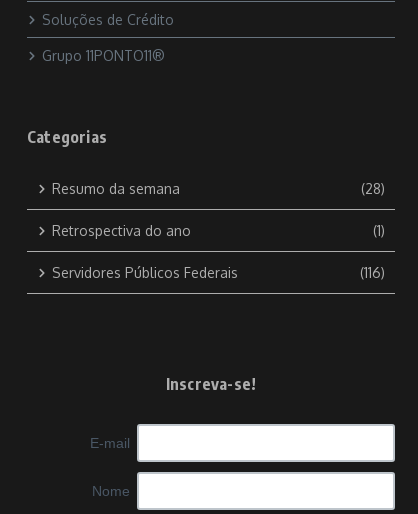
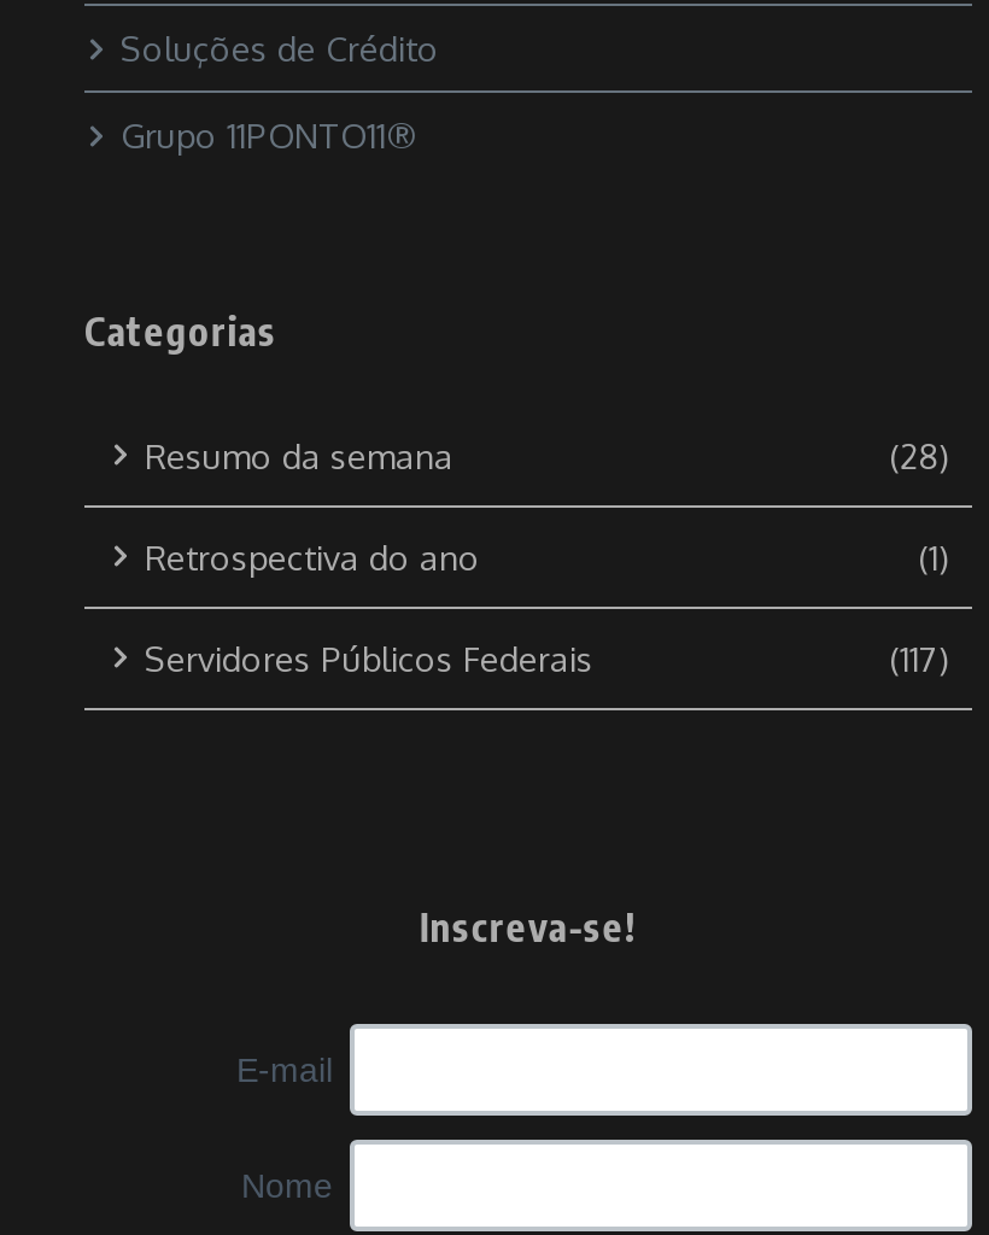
- (116)
+ (117)
